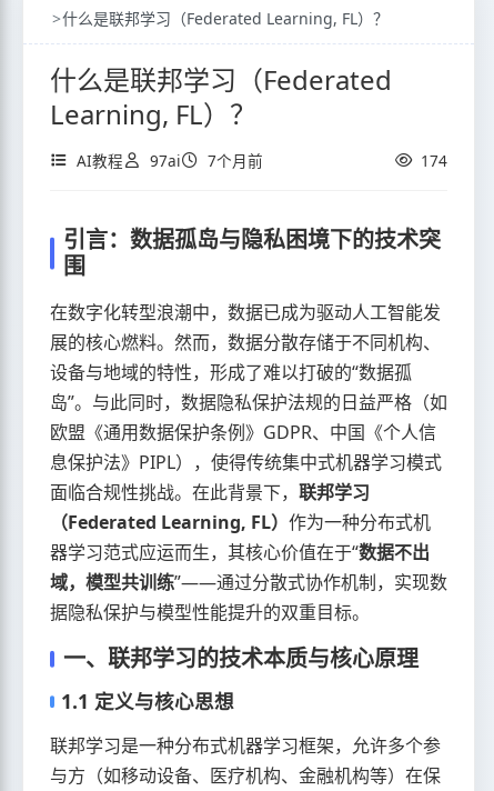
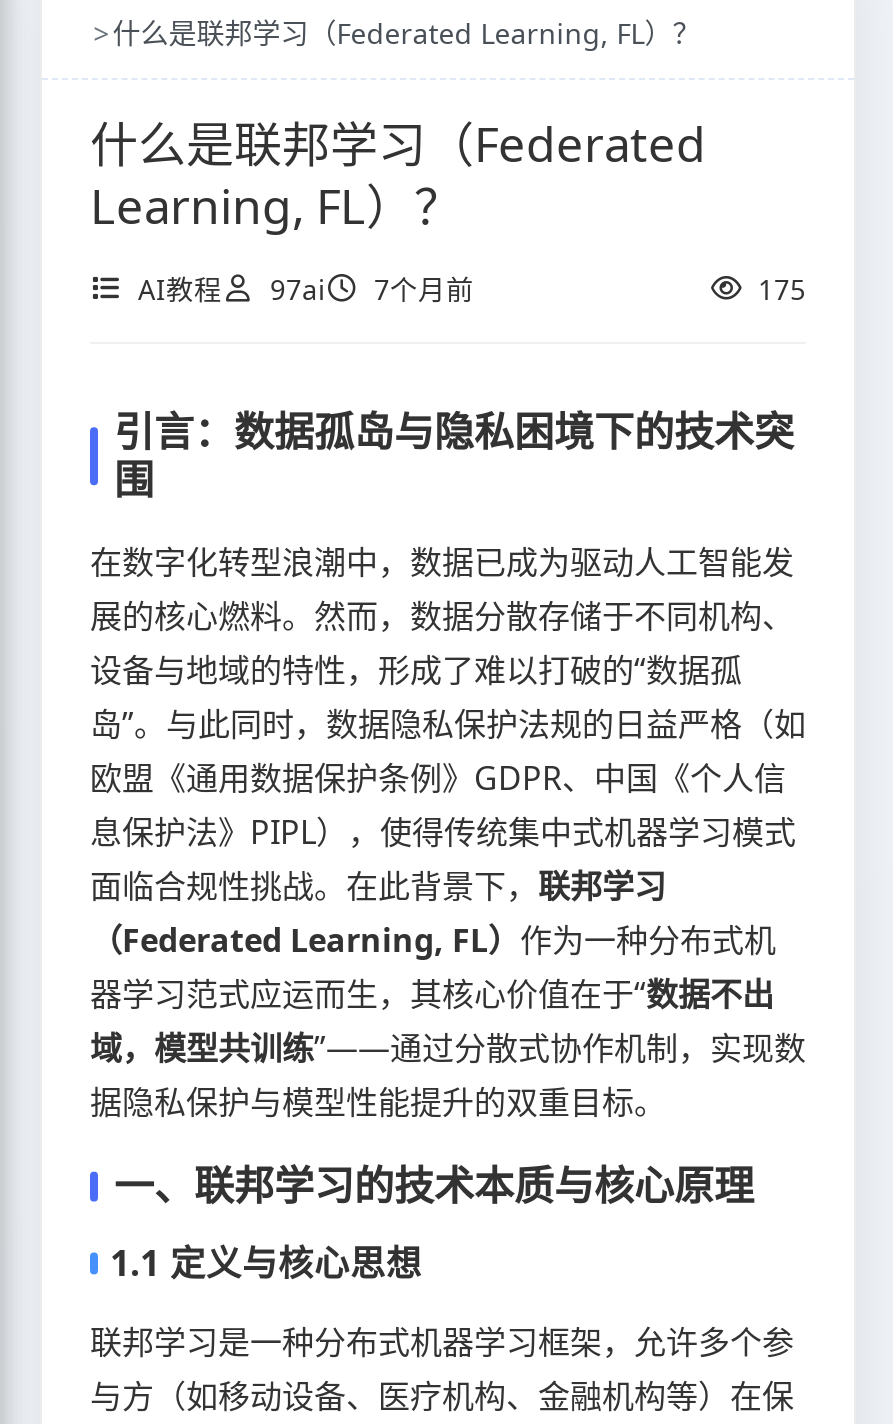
- 174
+ 175
